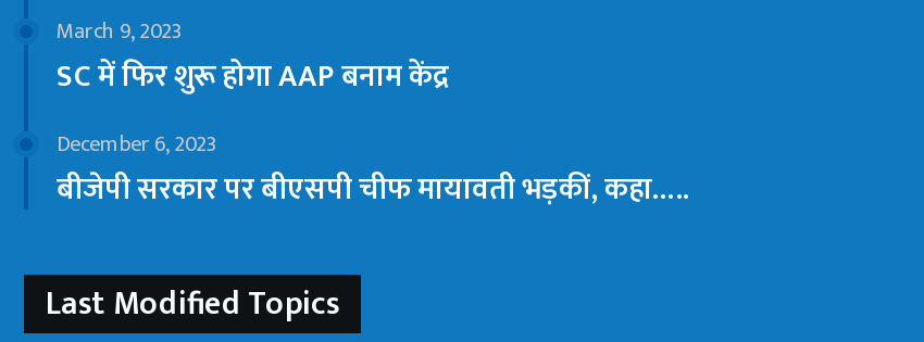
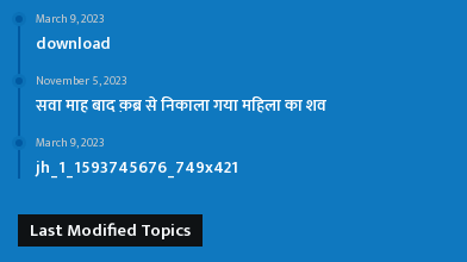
- SC में फिर शुरू होगा AAP बनाम केंद्र
- December 6, 2023
- बीजेपी सरकार पर बीएसपी चीफ मायावती भड़कीं, कहा…..
+ download
+ November 5, 2023
+ सवा माह बाद क़ब्र से निकाला गया महिला का शव
+ March 9, 2023
+ jh_1_1593745676_749x421
